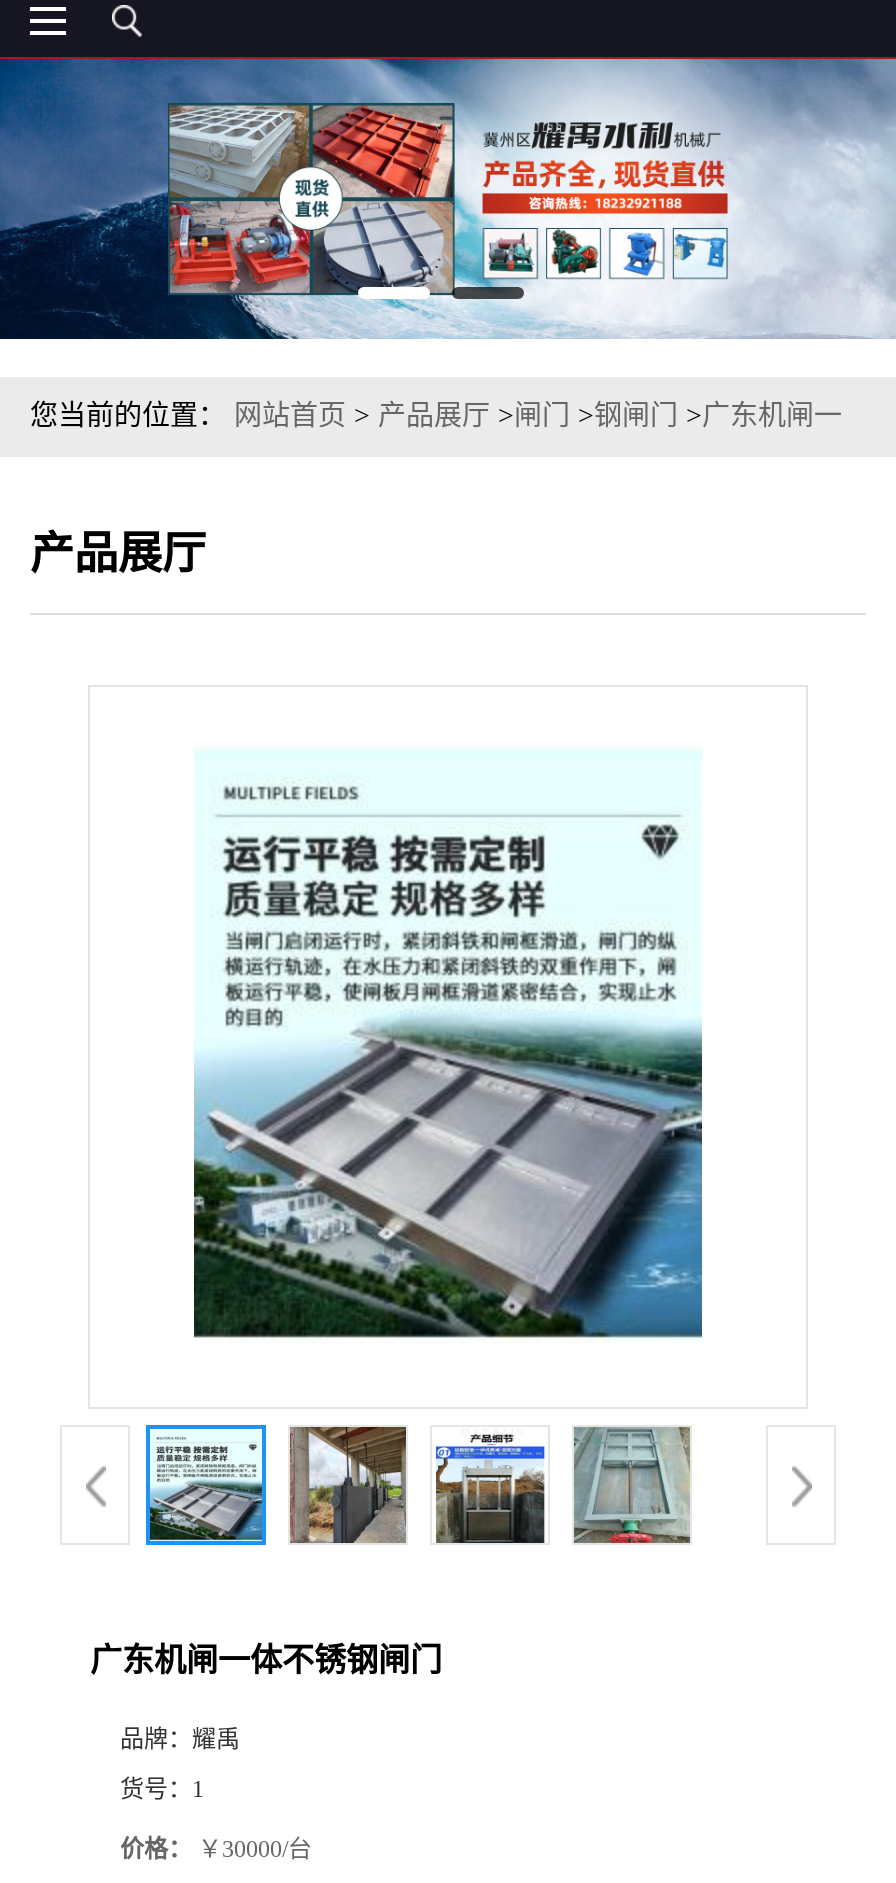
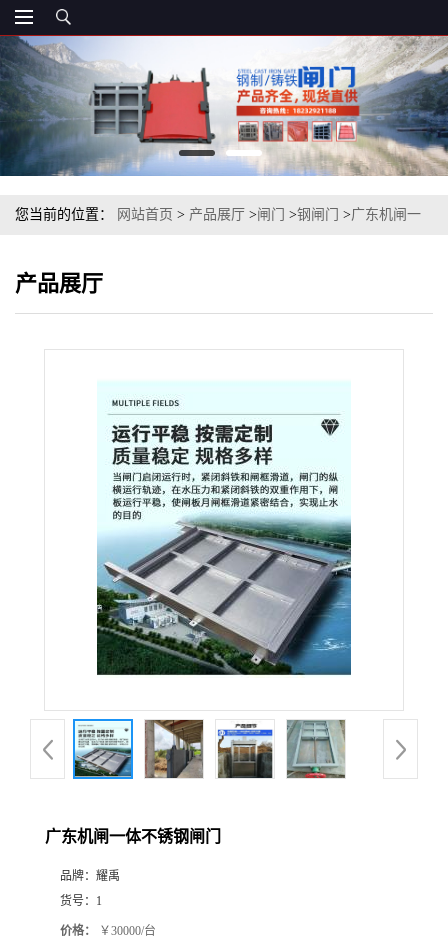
- [image]
+ [image]
